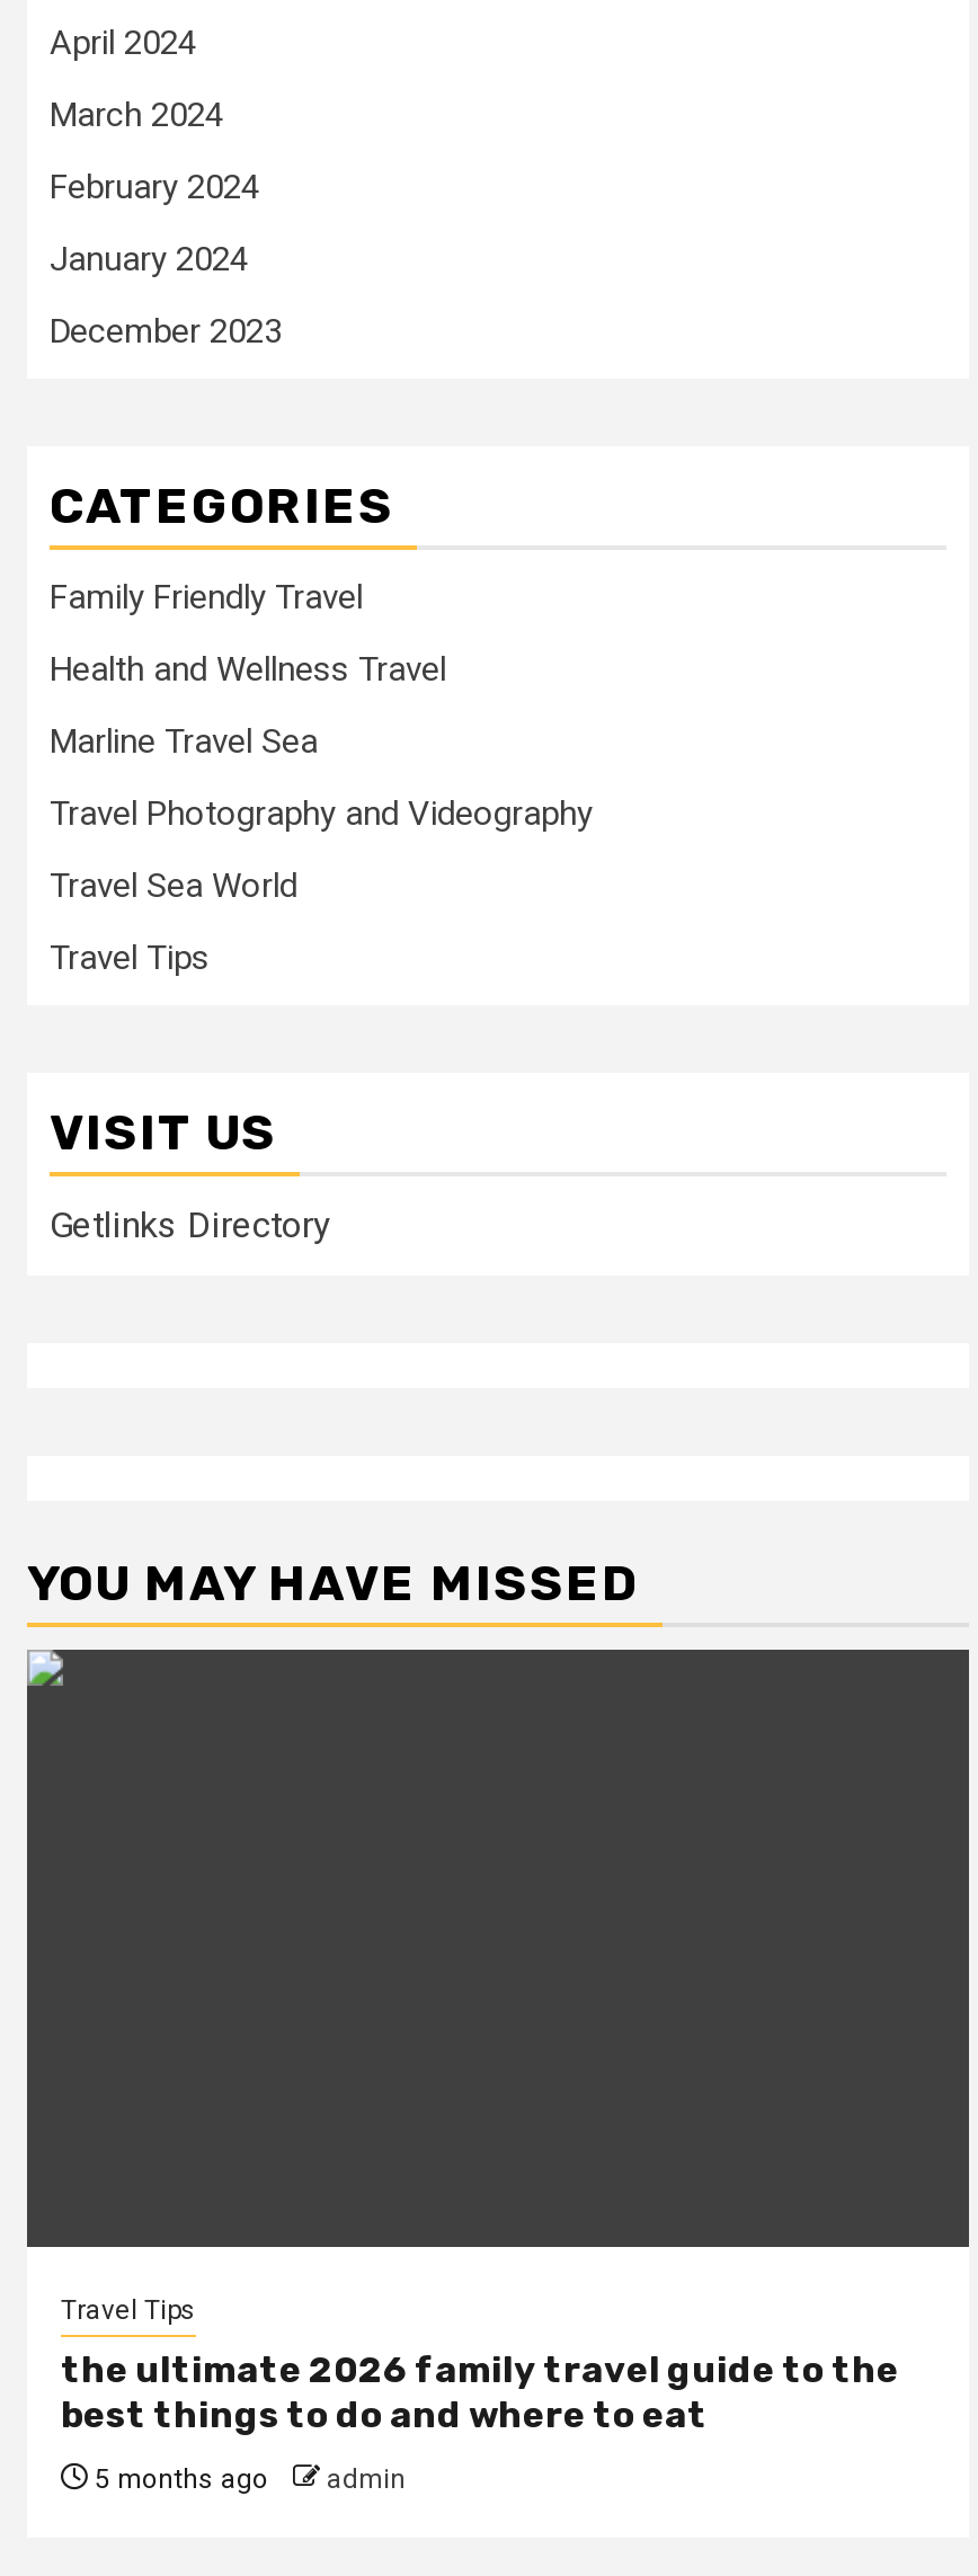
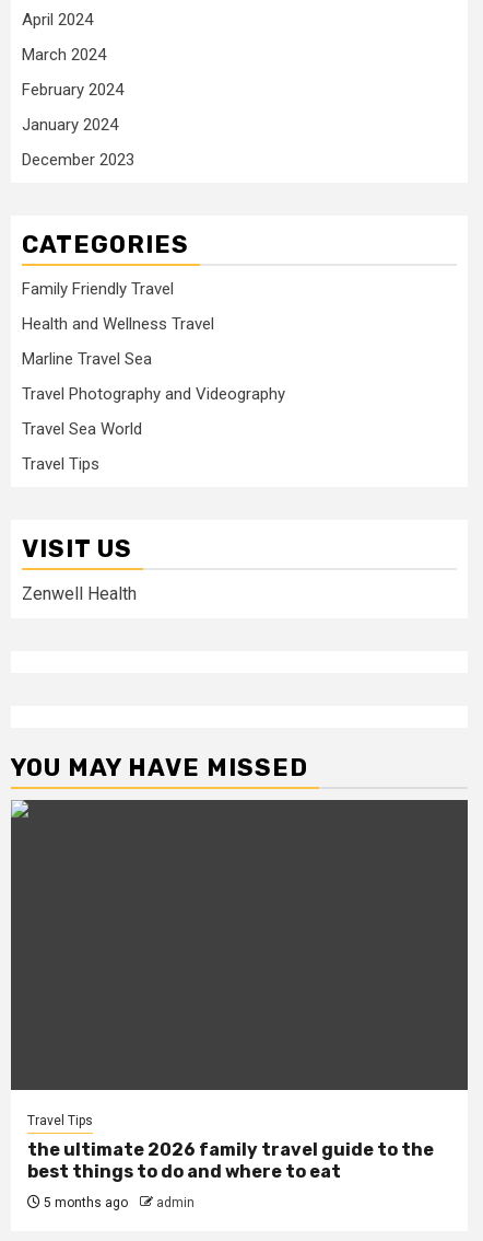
- Getlinks Directory
+ Zenwell Health
